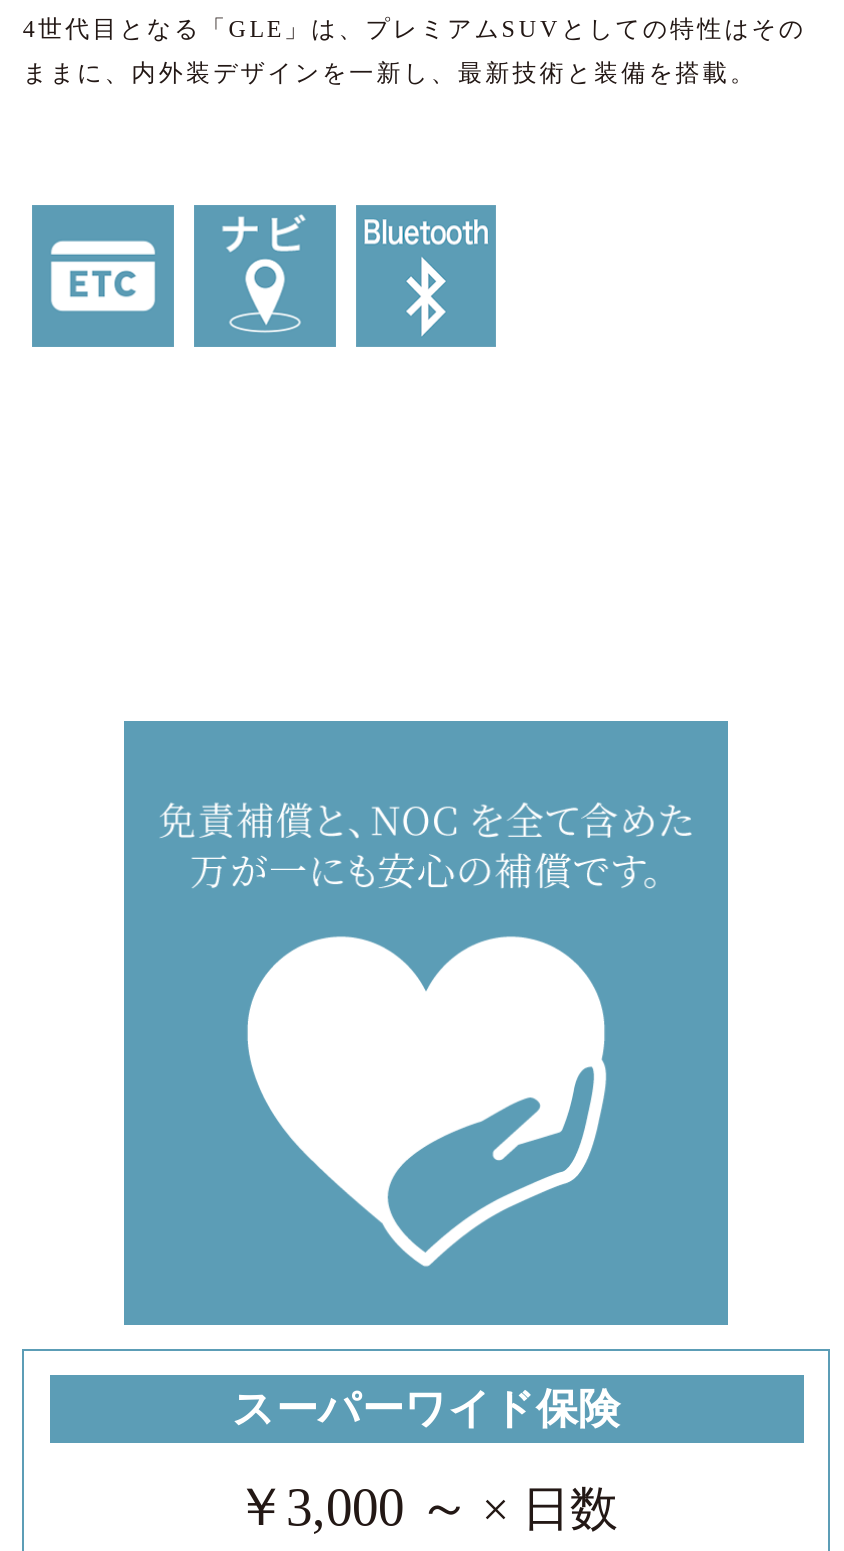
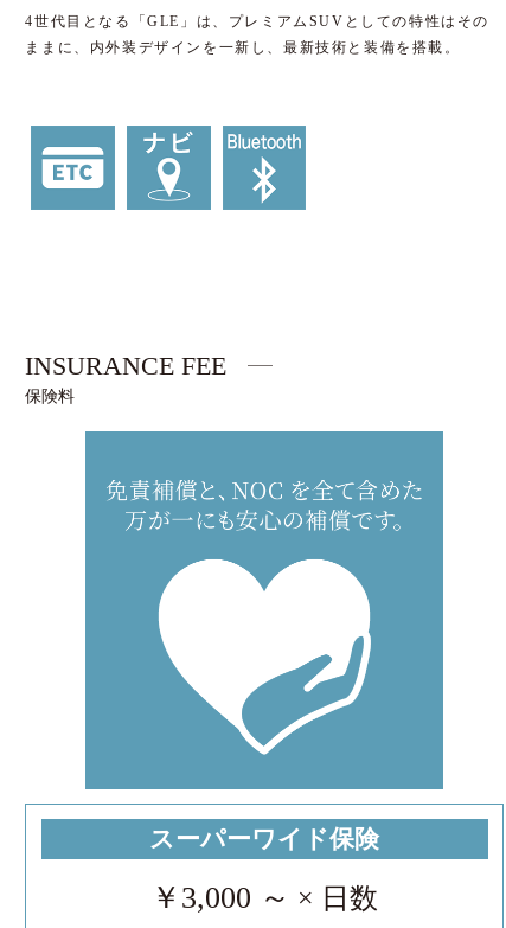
+ INSURANCE FEE
+ 保険料
